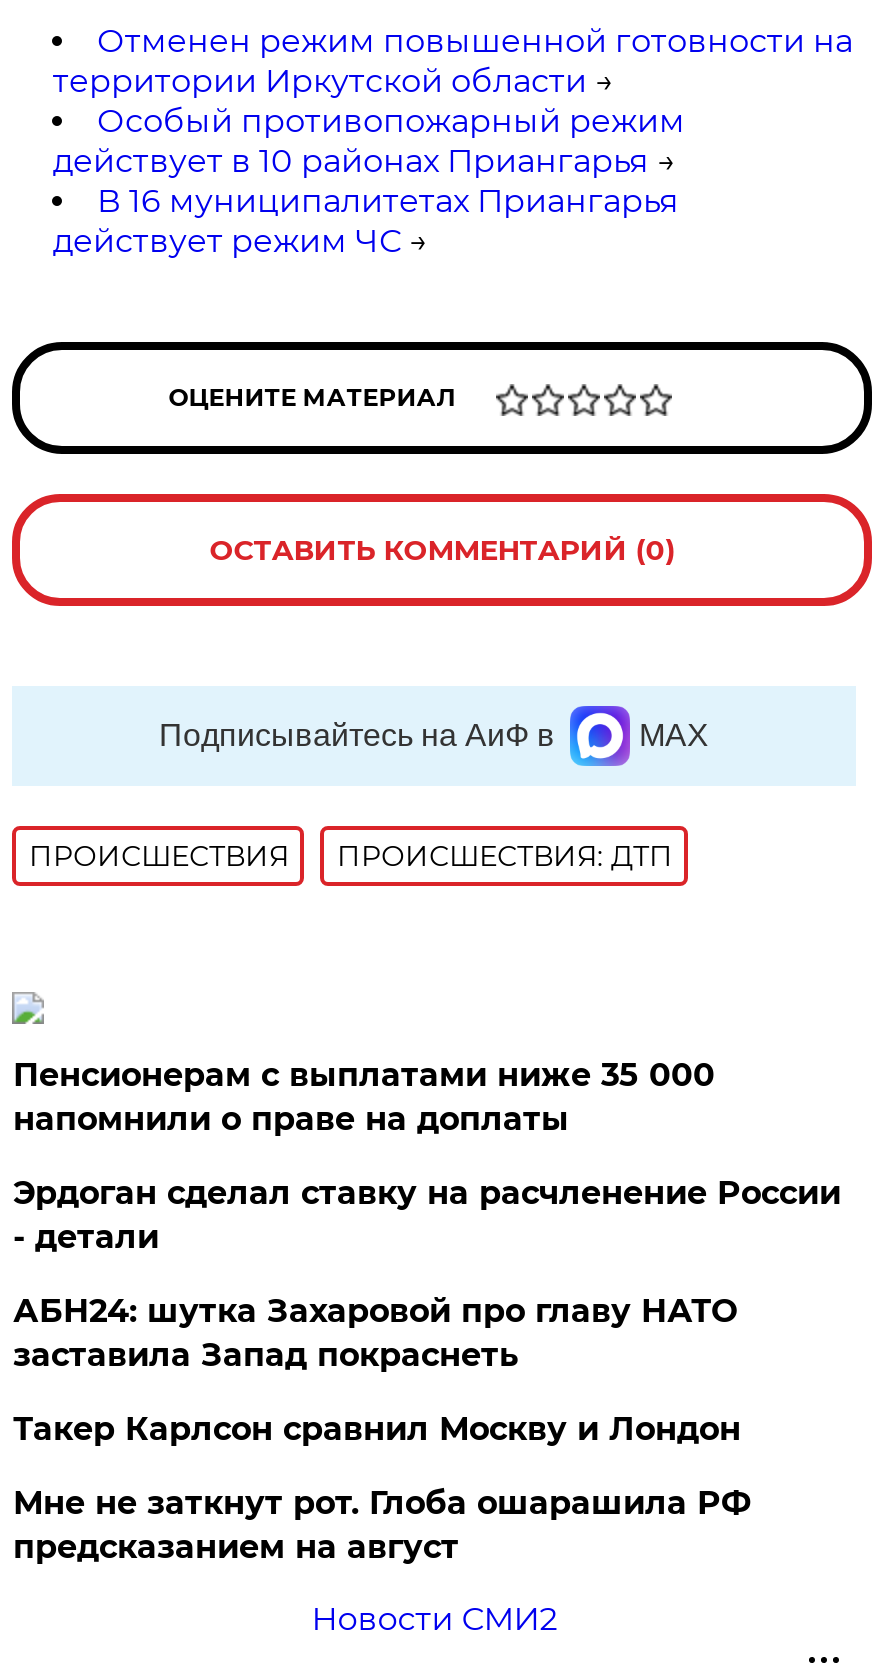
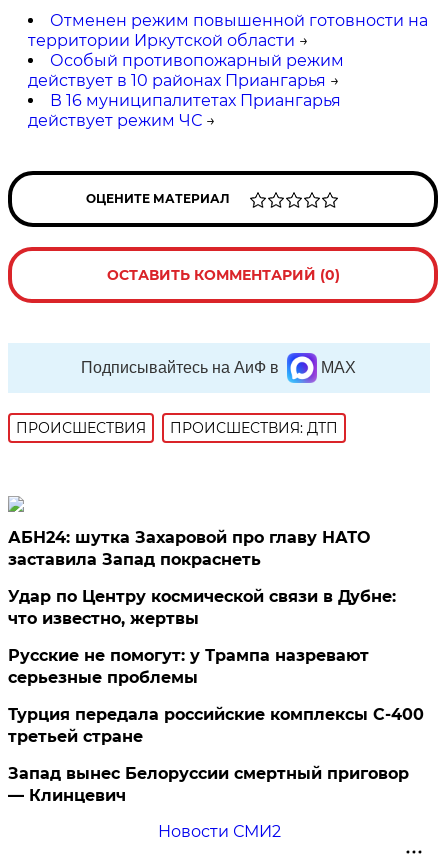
- Пенсионерам с выплатами ниже 35 000
- напомнили о праве на доплаты
- Эрдоган сделал ставку на расчленение России
- - детали

moved up: АБН24: шутка Захаровой про главу НАТО | заставила Запад покраснеть

- Такер Карлсон сравнил Москву и Лондон
- Мне не заткнут рот. Глоба ошарашила РФ
- предсказанием на август
+ Удар по Центру космической связи в Дубне:
+ что известно, жертвы
+ Русские не помогут: у Трампа назревают
+ серьезные проблемы
+ Турция передала российские комплексы С-400
+ третьей стране
+ Запад вынес Белоруссии смертный приговор
+ — Клинцевич
